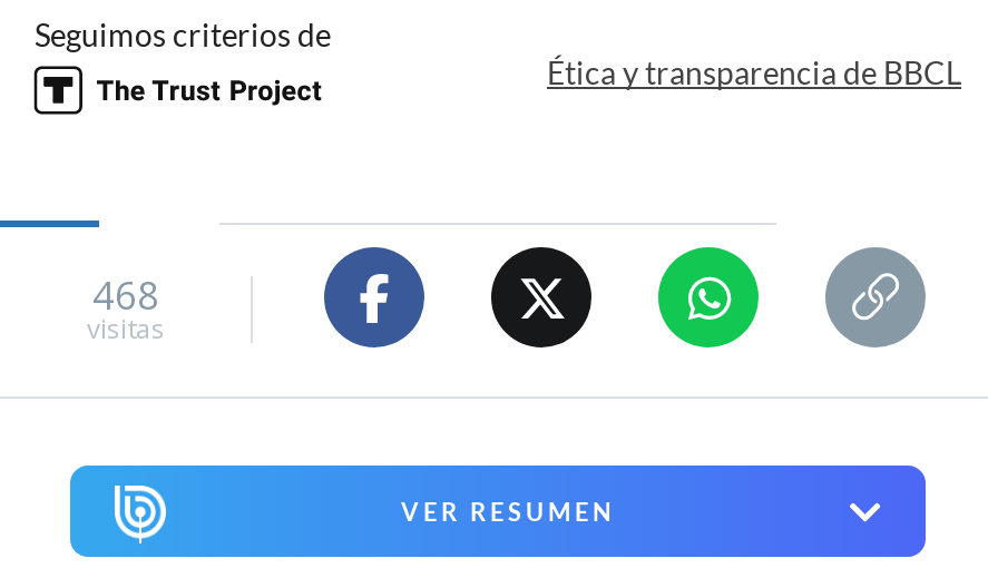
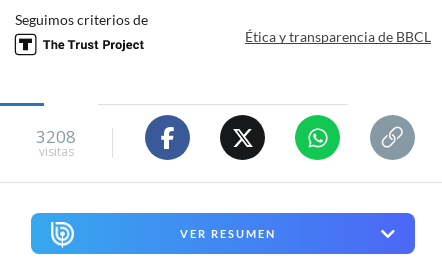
- 468
+ 3208
